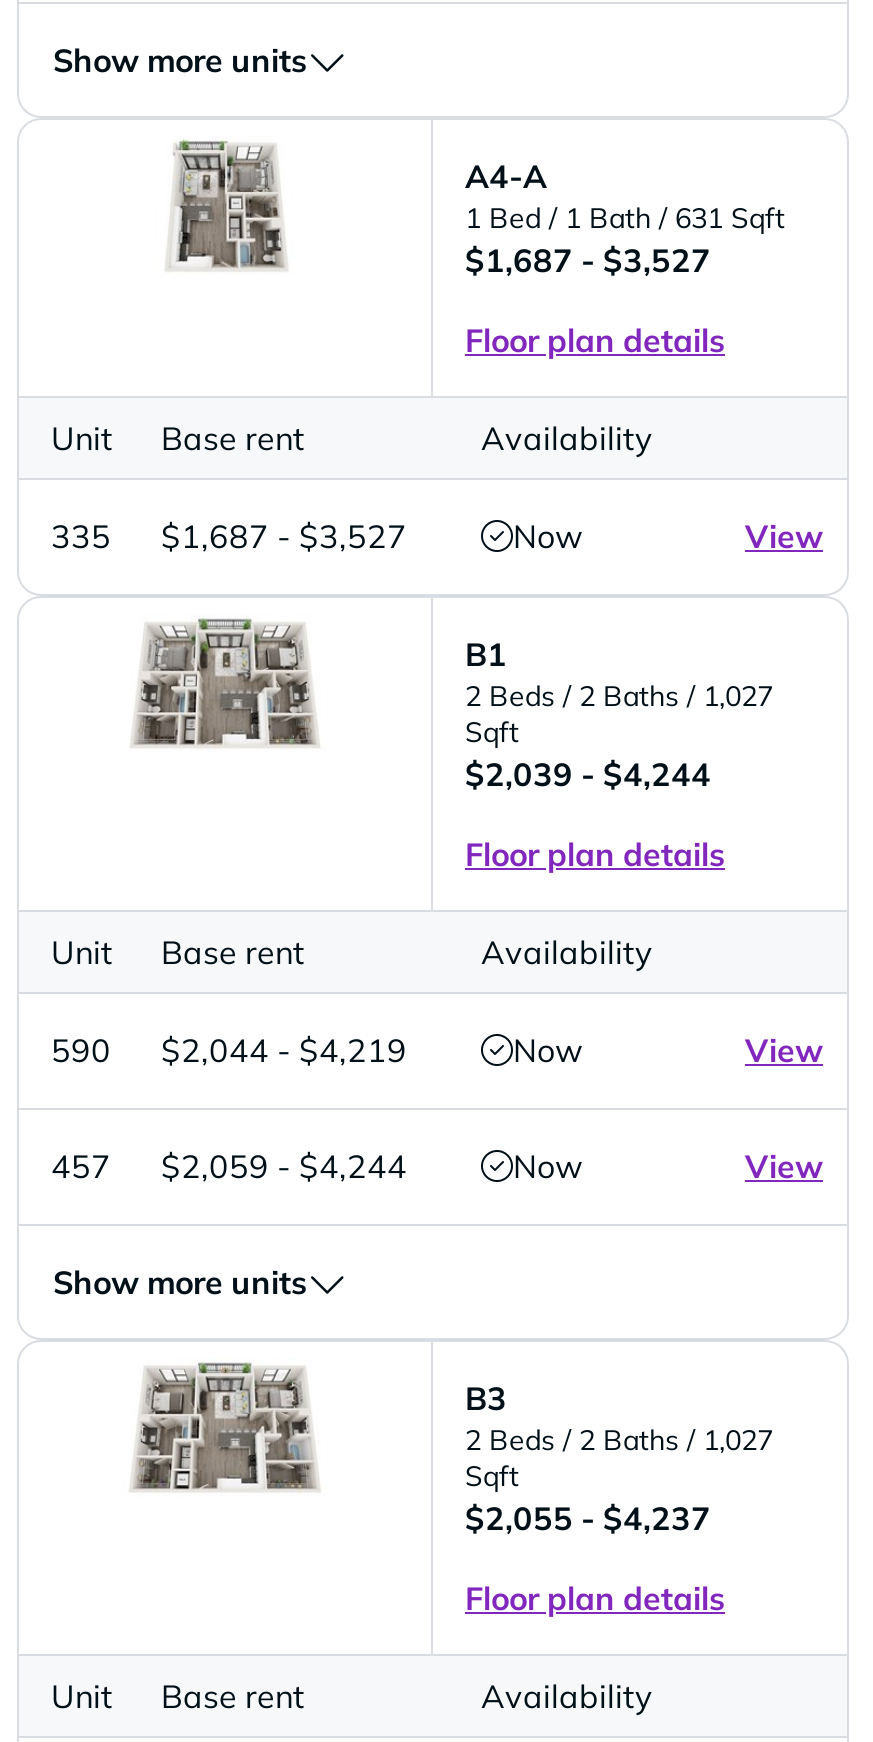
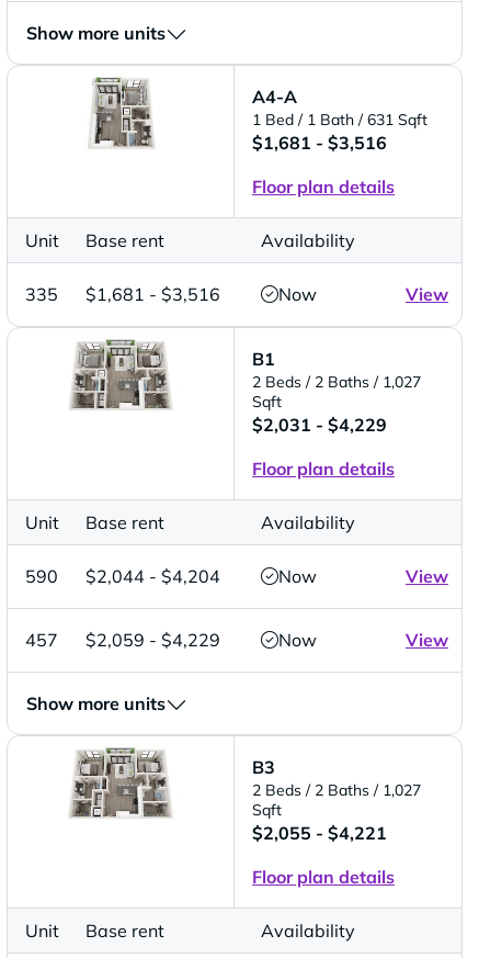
- $1,687 - $3,527
+ $1,681 - $3,516

- 335 $1,687 - $3,527
+ 335 $1,681 - $3,516

- $2,039 - $4,244
+ $2,031 - $4,229

- 590 $2,044 - $4,219
+ 590 $2,044 - $4,204

- 457 $2,059 - $4,244
+ 457 $2,059 - $4,229

- $2,055 - $4,237
+ $2,055 - $4,221
